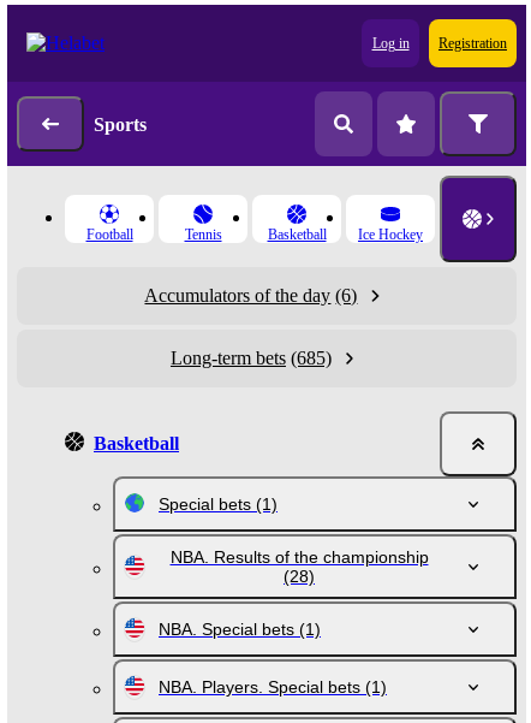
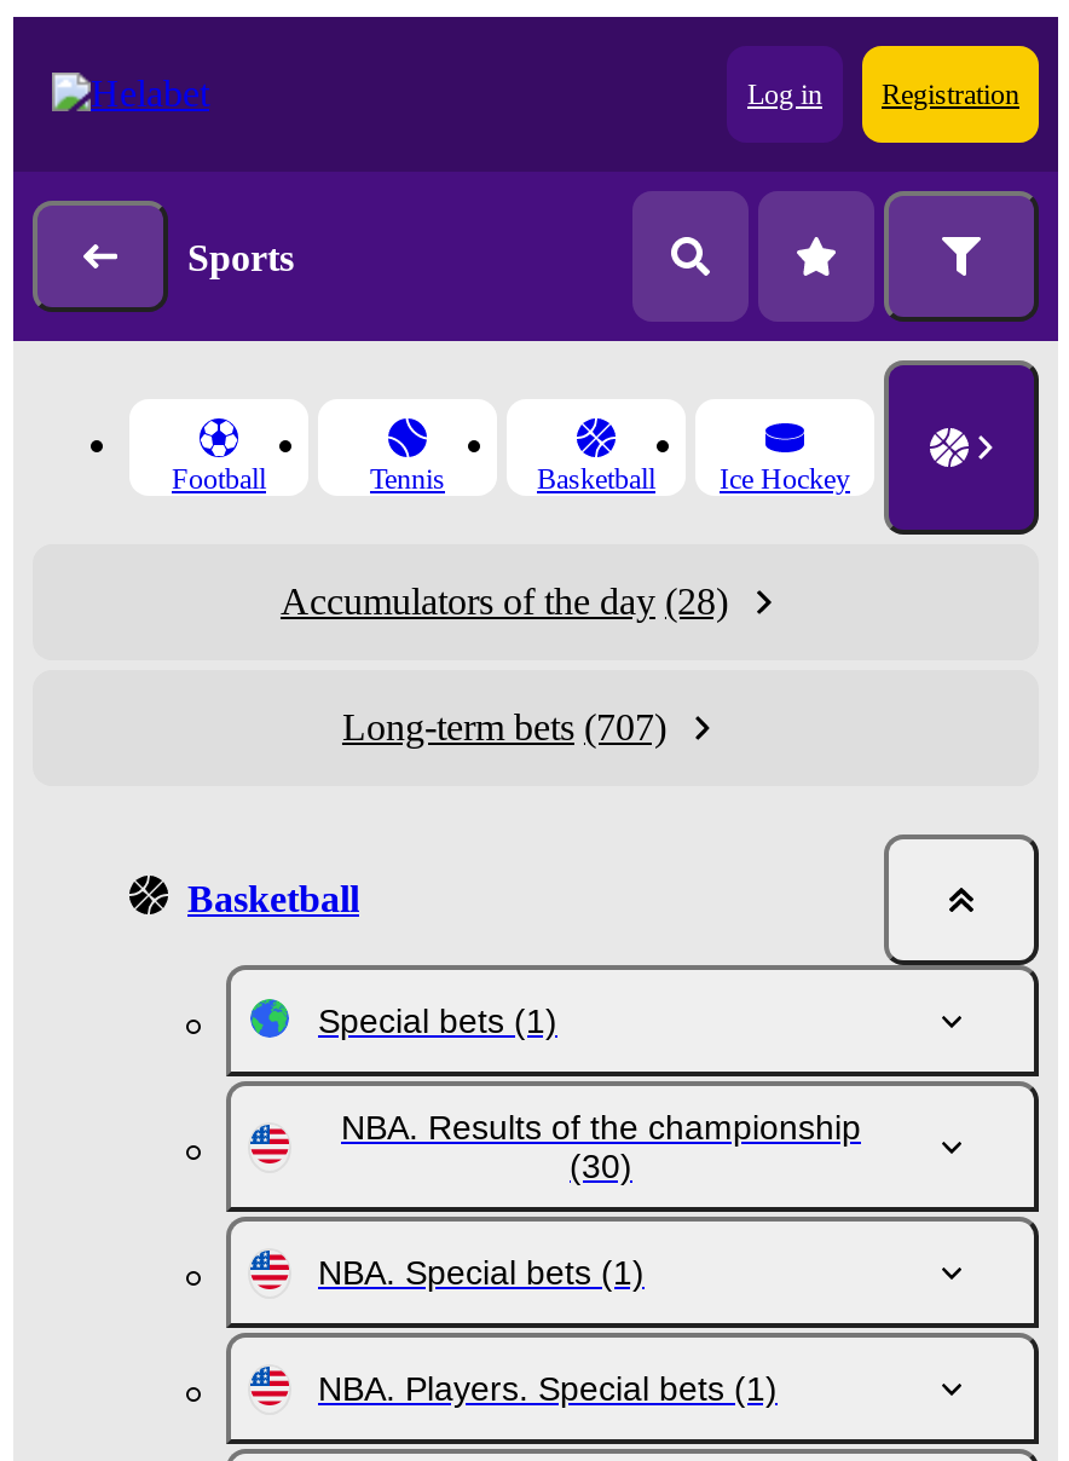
- Accumulators of the day (6)
+ Accumulators of the day (28)

- Long-term bets (685)
+ Long-term bets (707)

- (28)
+ (30)
